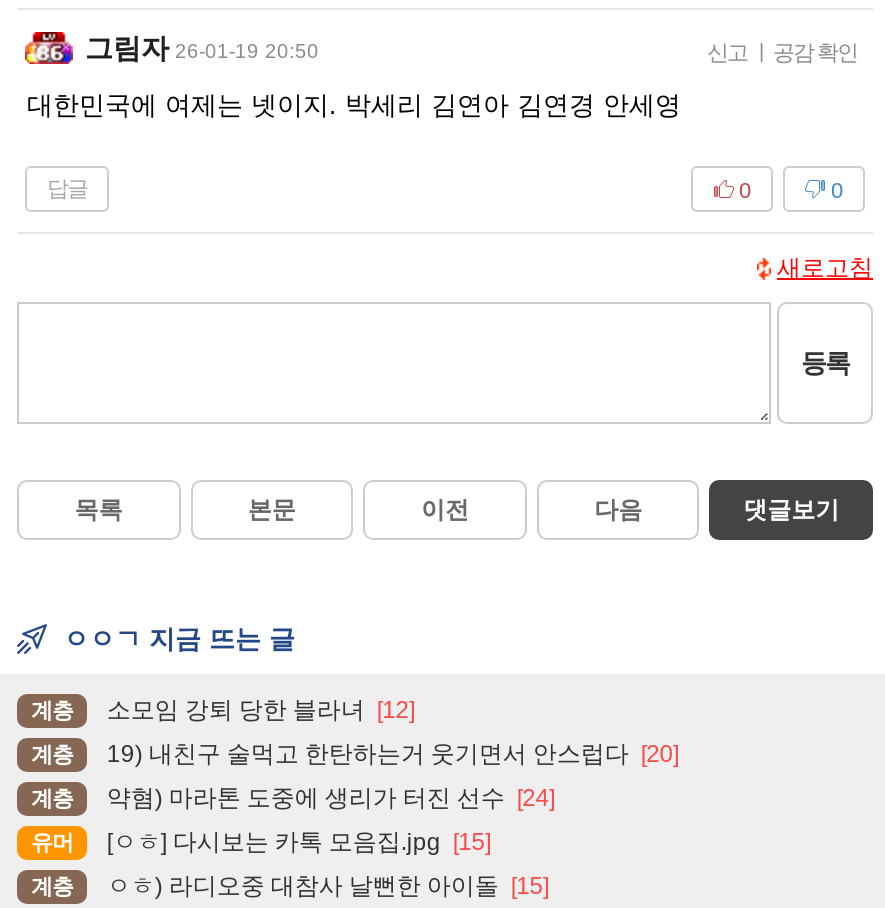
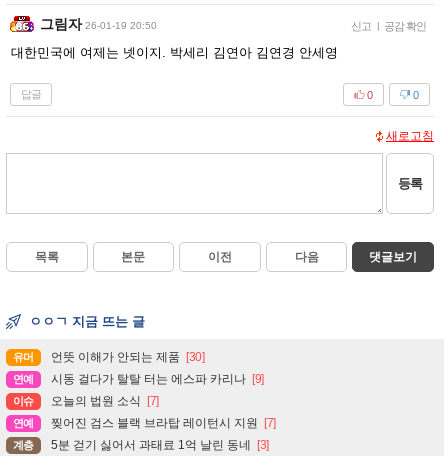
- 계층
- 소모임 강퇴 당한 블라녀 [12]
- 계층
- 19) 내친구 술먹고 한탄하는거 웃기면서 안스럽다 [20]
- 계층
- 약혐) 마라톤 도중에 생리가 터진 선수 [24]

moved up: 유머

- [ㅇㅎ] 다시보는 카톡 모음집.jpg [15]
+ 언뜻 이해가 안되는 제품 [30]
+ 연예
+ 시동 걸다가 탈탈 터는 에스파 카리나 [9]
+ 이슈
+ 오늘의 법원 소식 [7]
+ 연예
+ 찢어진 검스 블랙 브라탑 레이턴시 지원 [7]

- ㅇㅎ) 라디오중 대참사 날뻔한 아이돌 [15]
+ 5분 걷기 싫어서 과태료 1억 날린 동네 [3]
